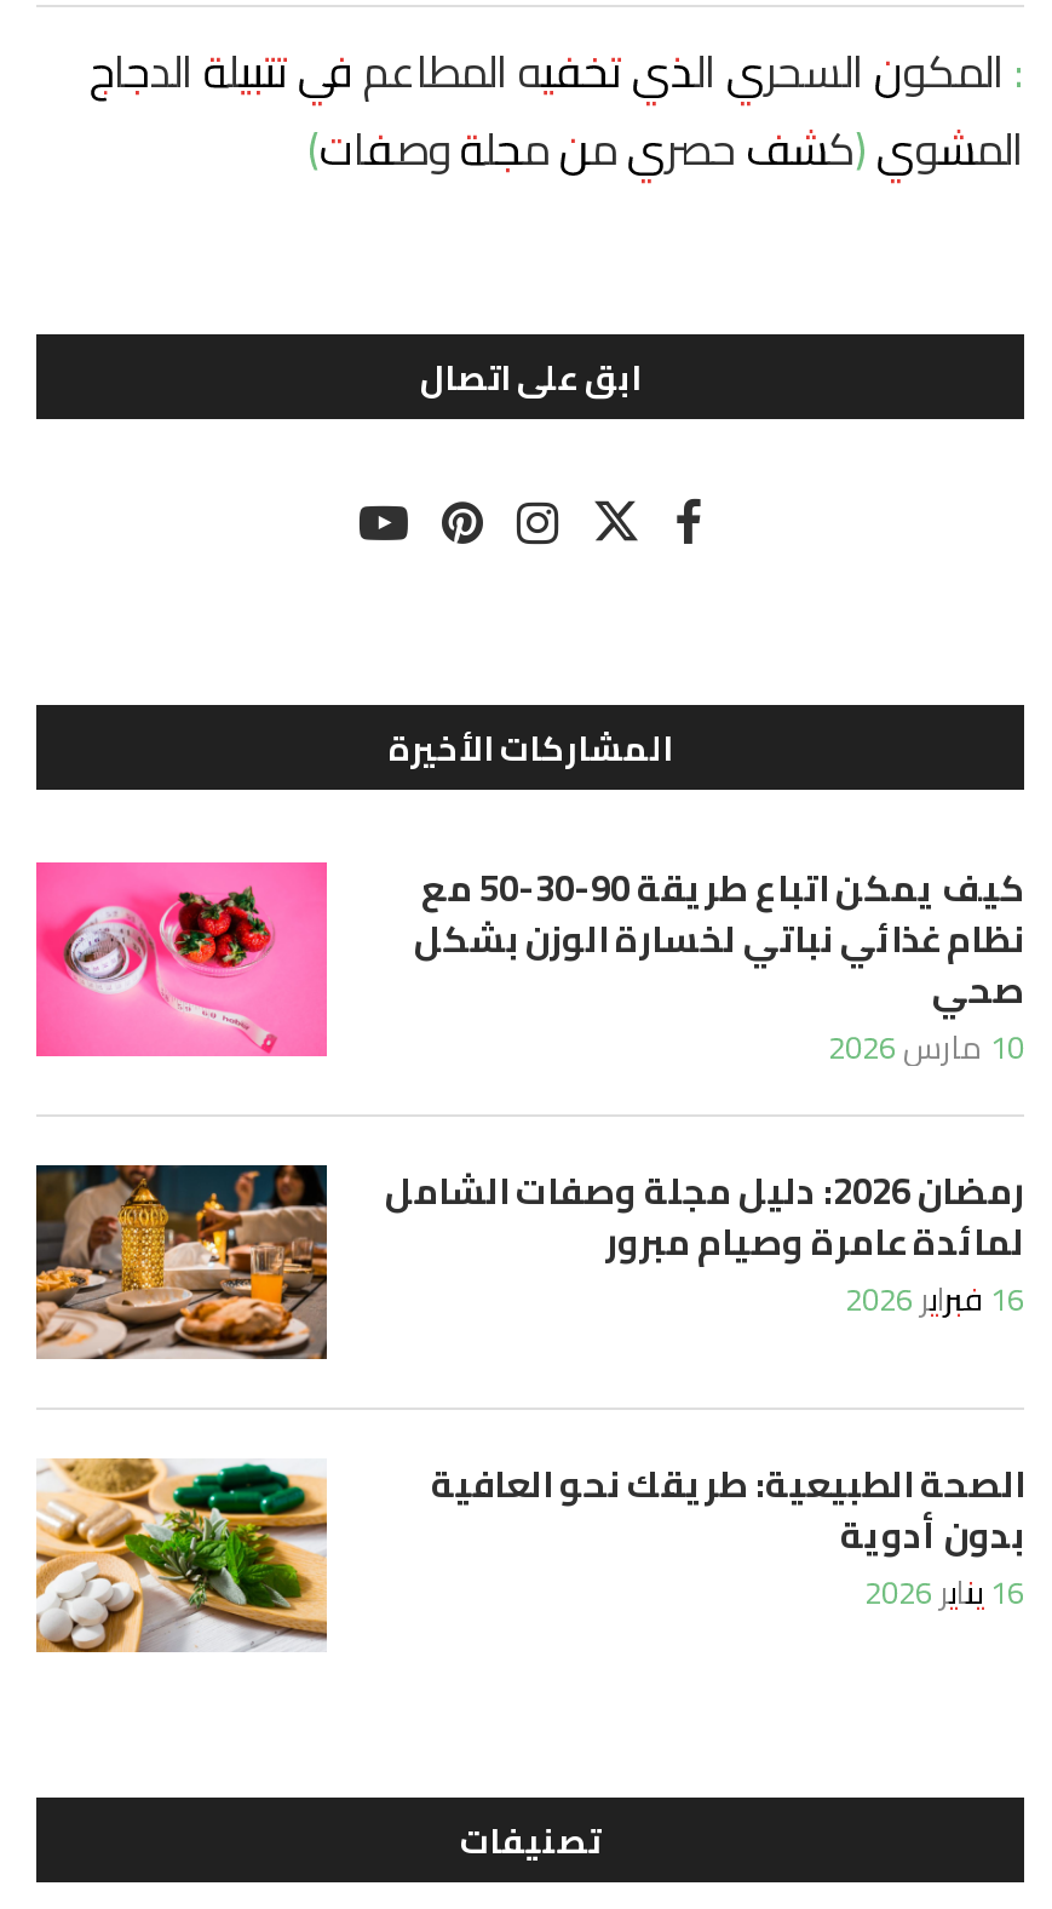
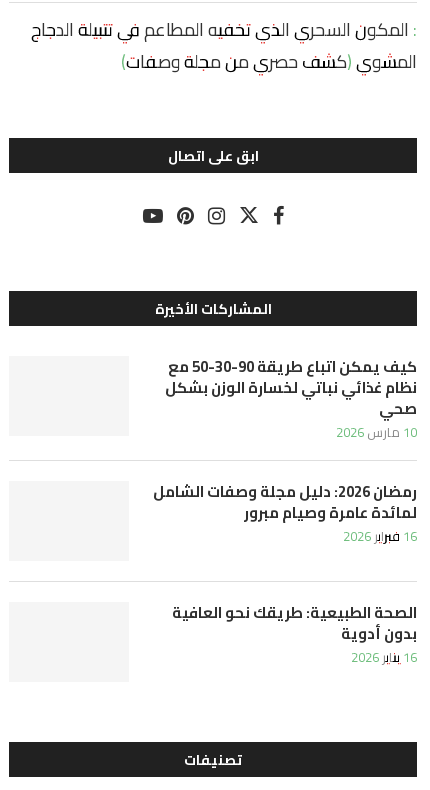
- [image]

- [image]

- [image]
